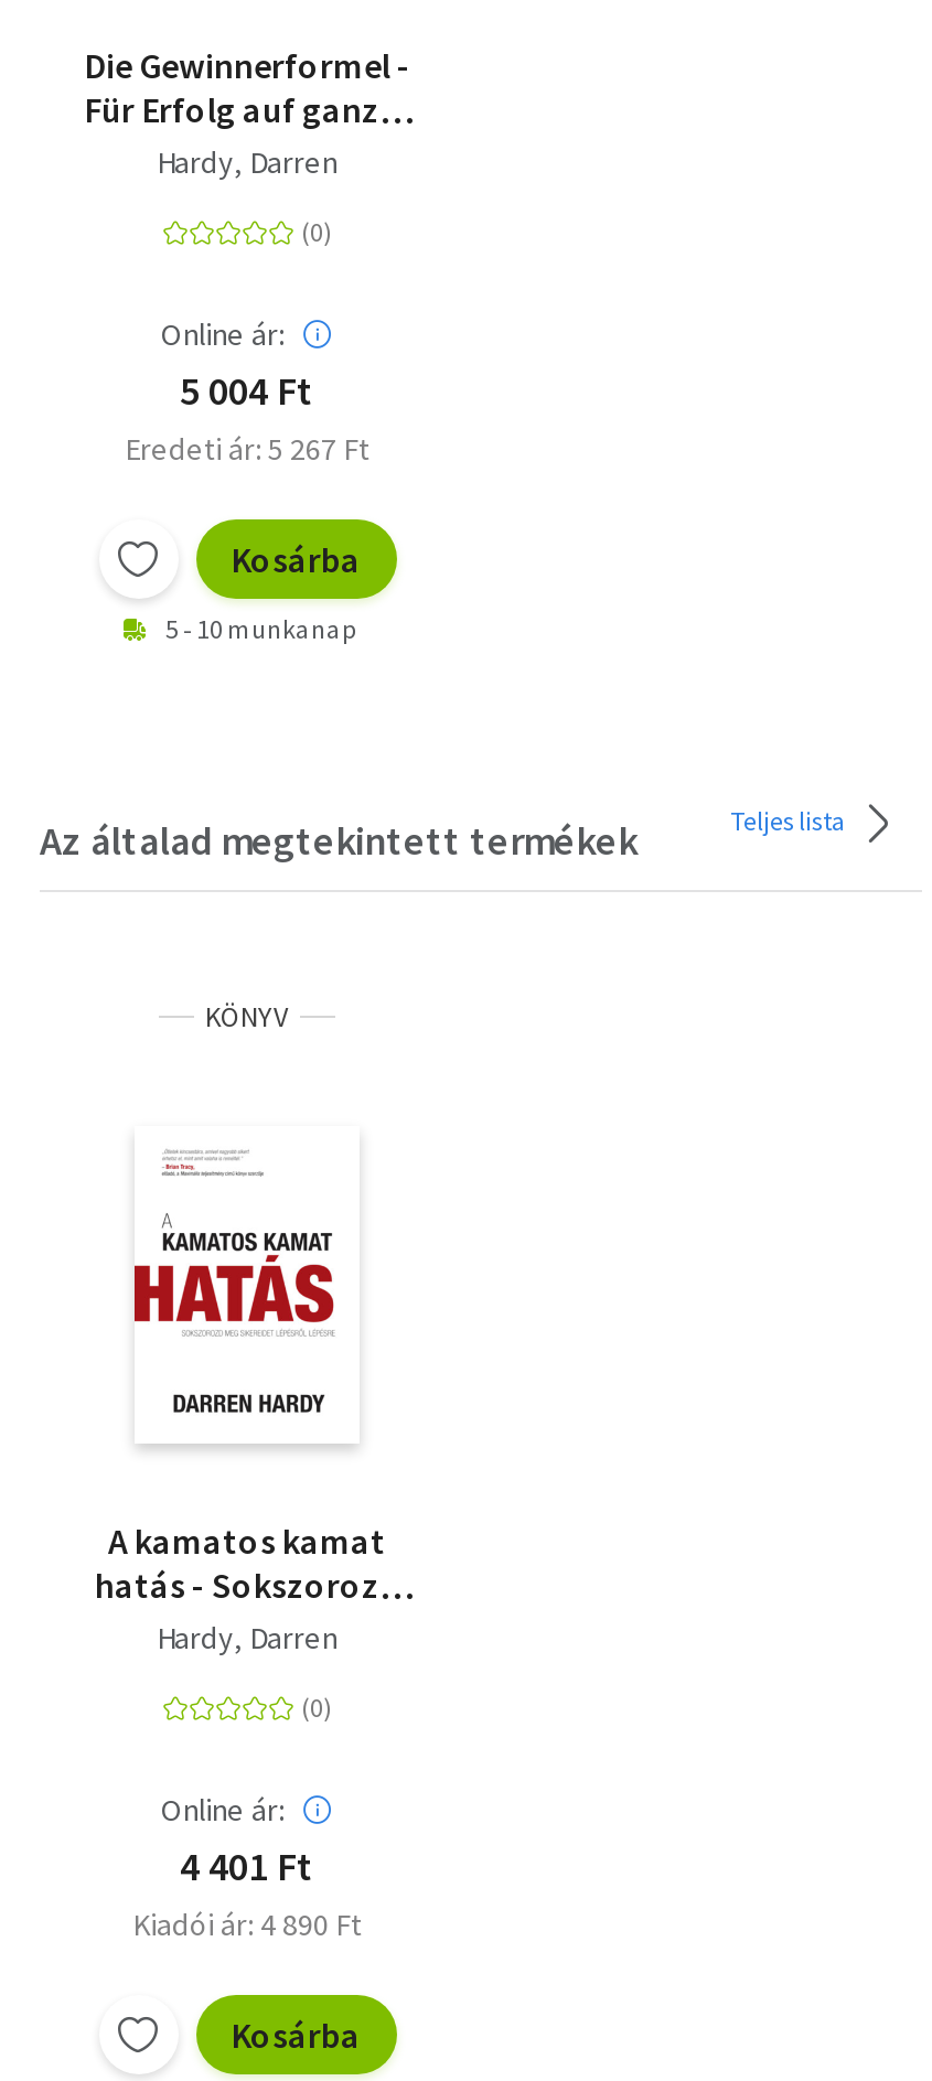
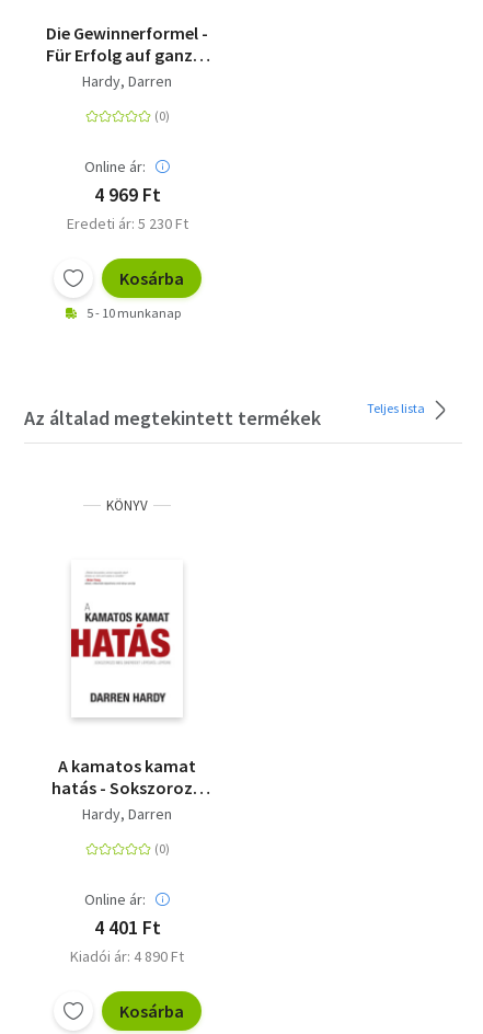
- 5 004 Ft
+ 4 969 Ft

- Eredeti ár: 5 267 Ft
+ Eredeti ár: 5 230 Ft
